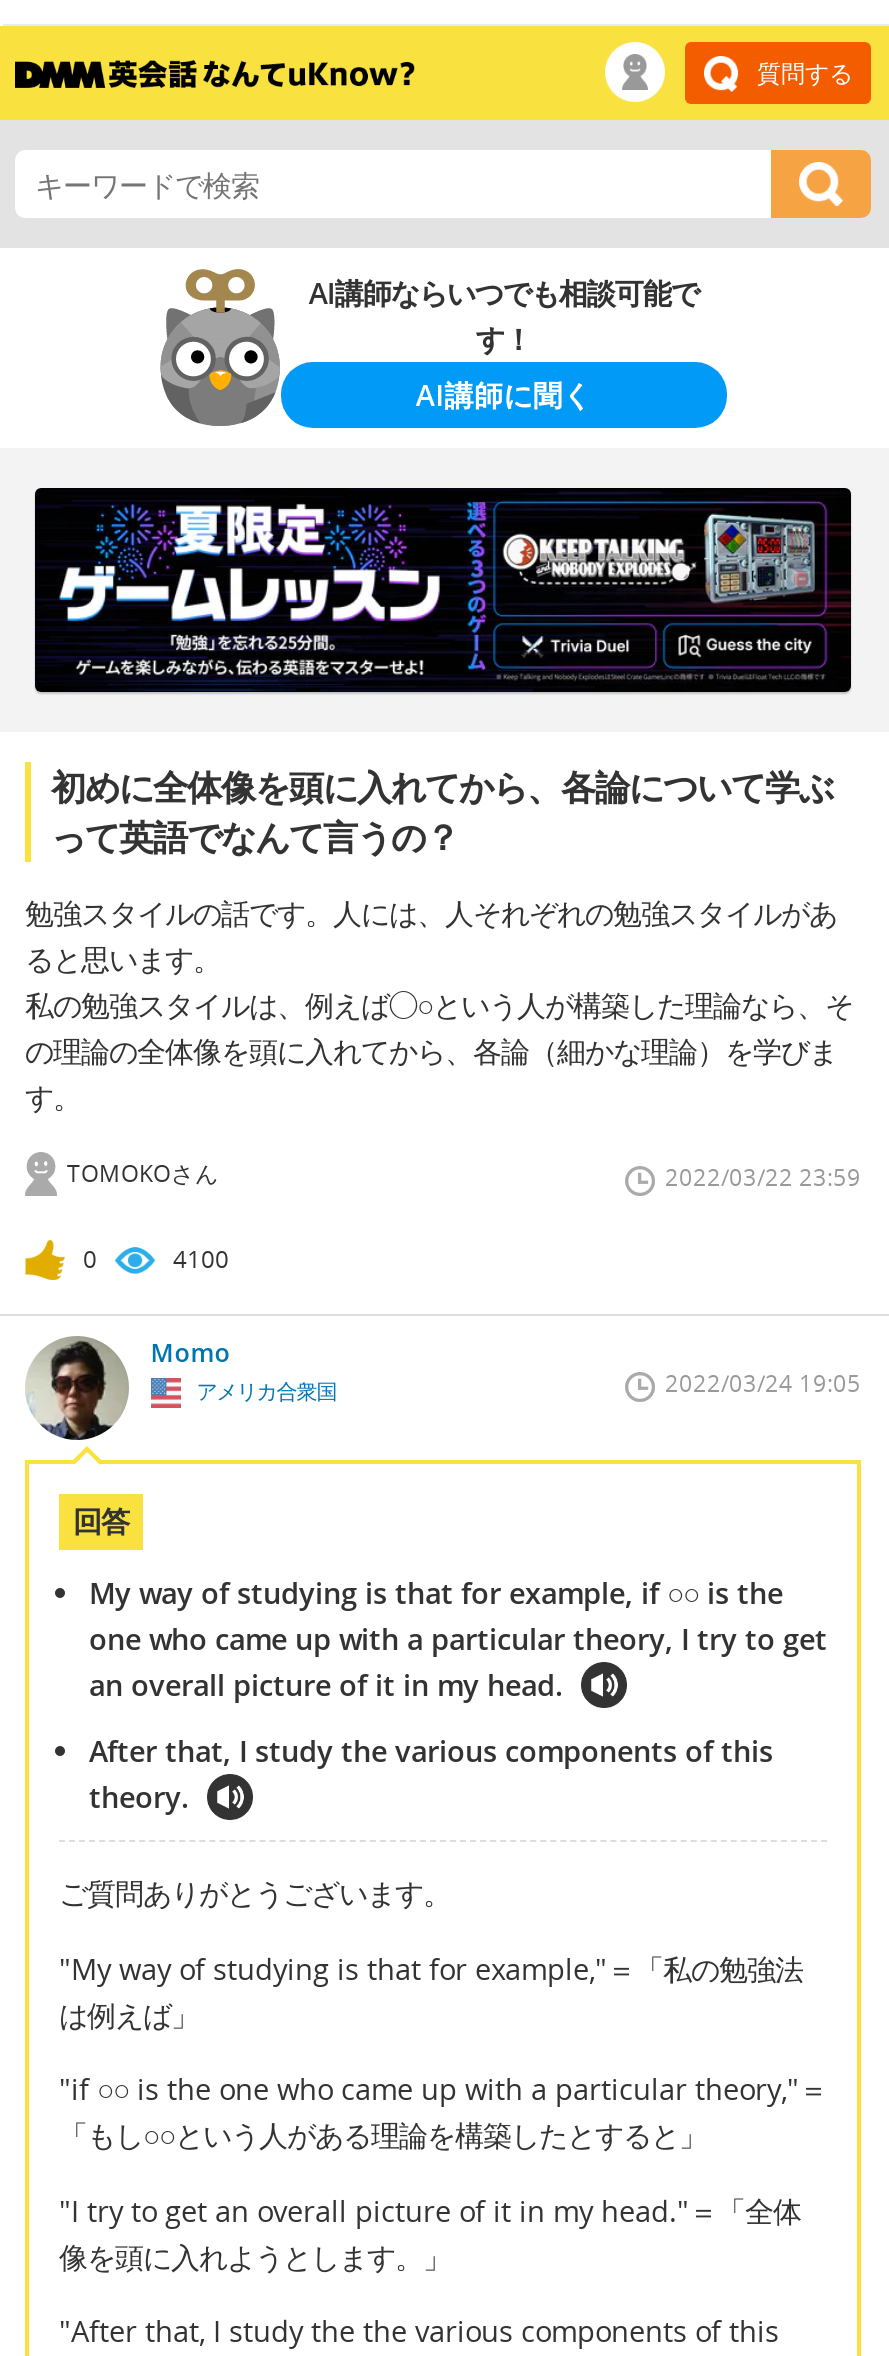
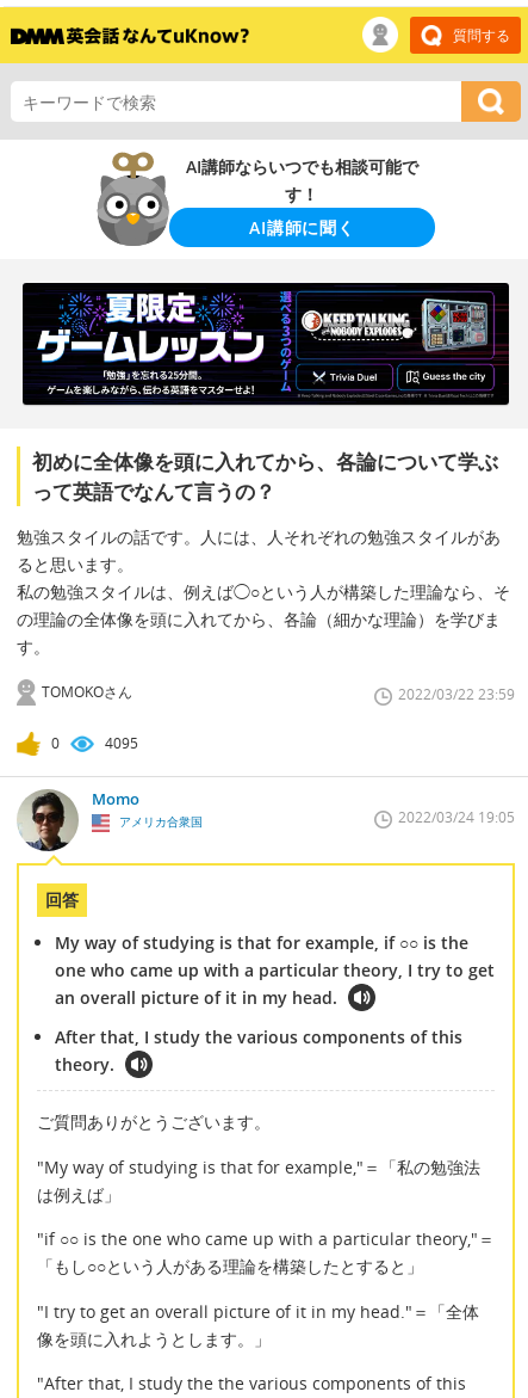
- 4100
+ 4095
